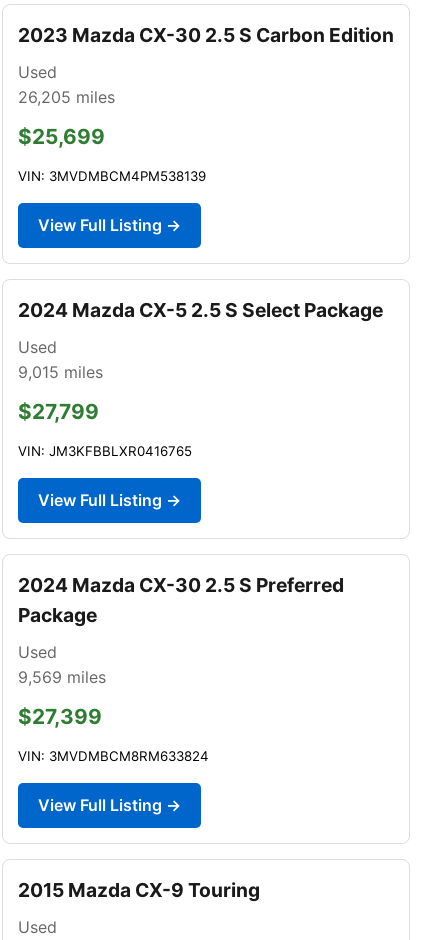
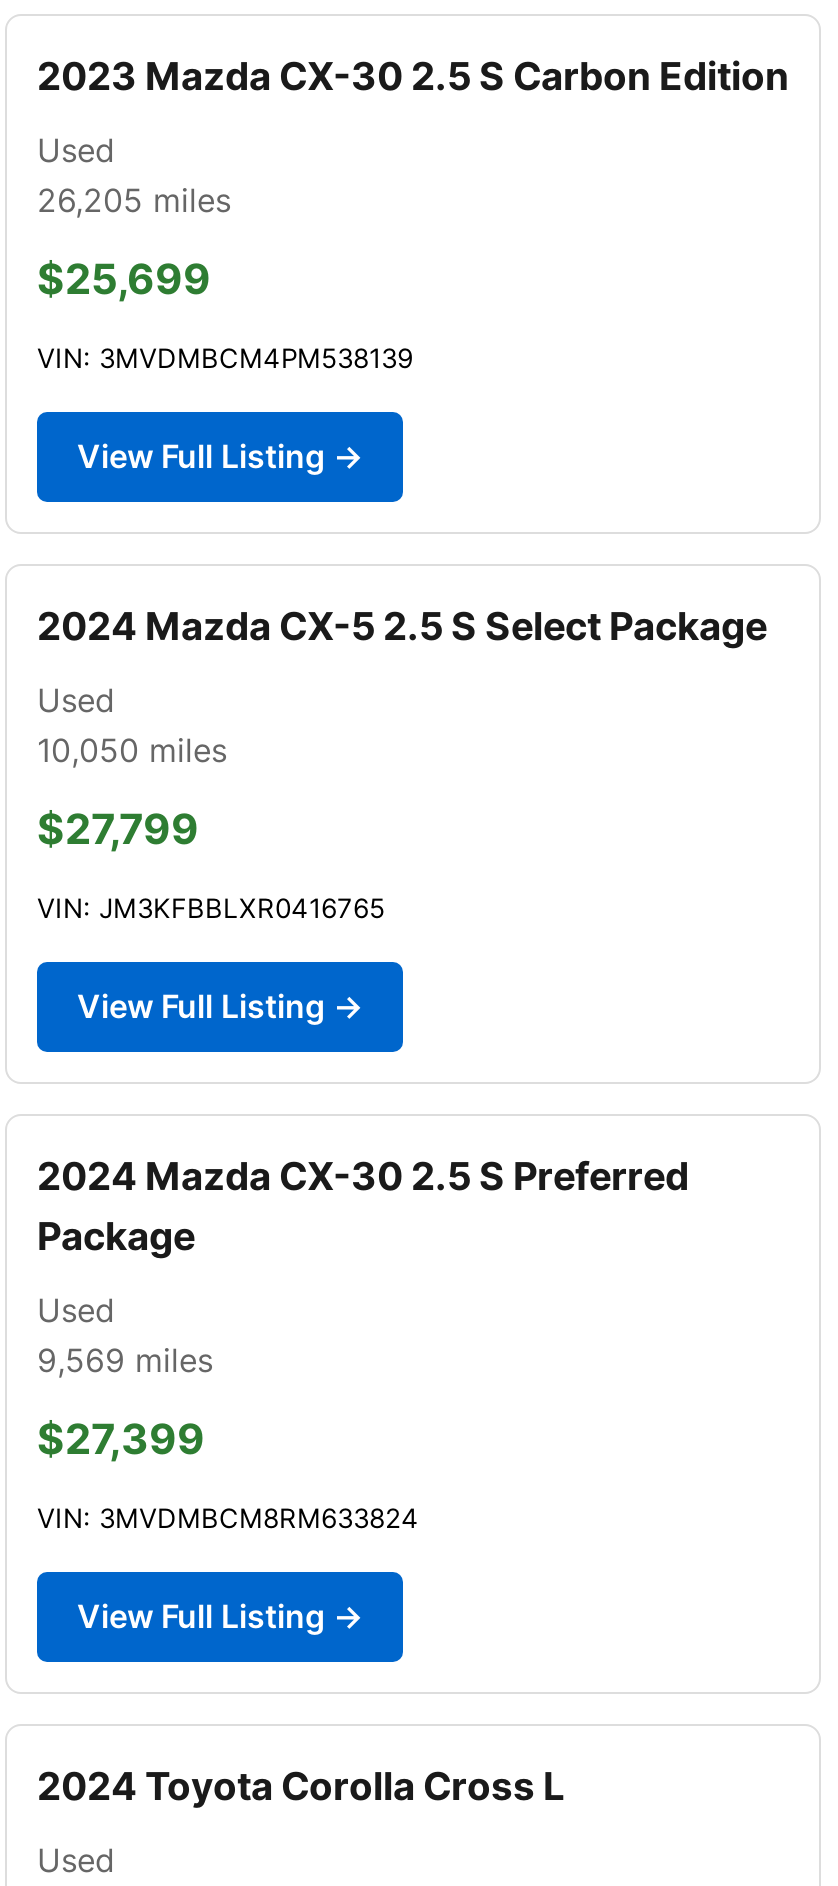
- 9,015 miles
+ 10,050 miles

- 2015 Mazda CX-9 Touring
+ 2024 Toyota Corolla Cross L
